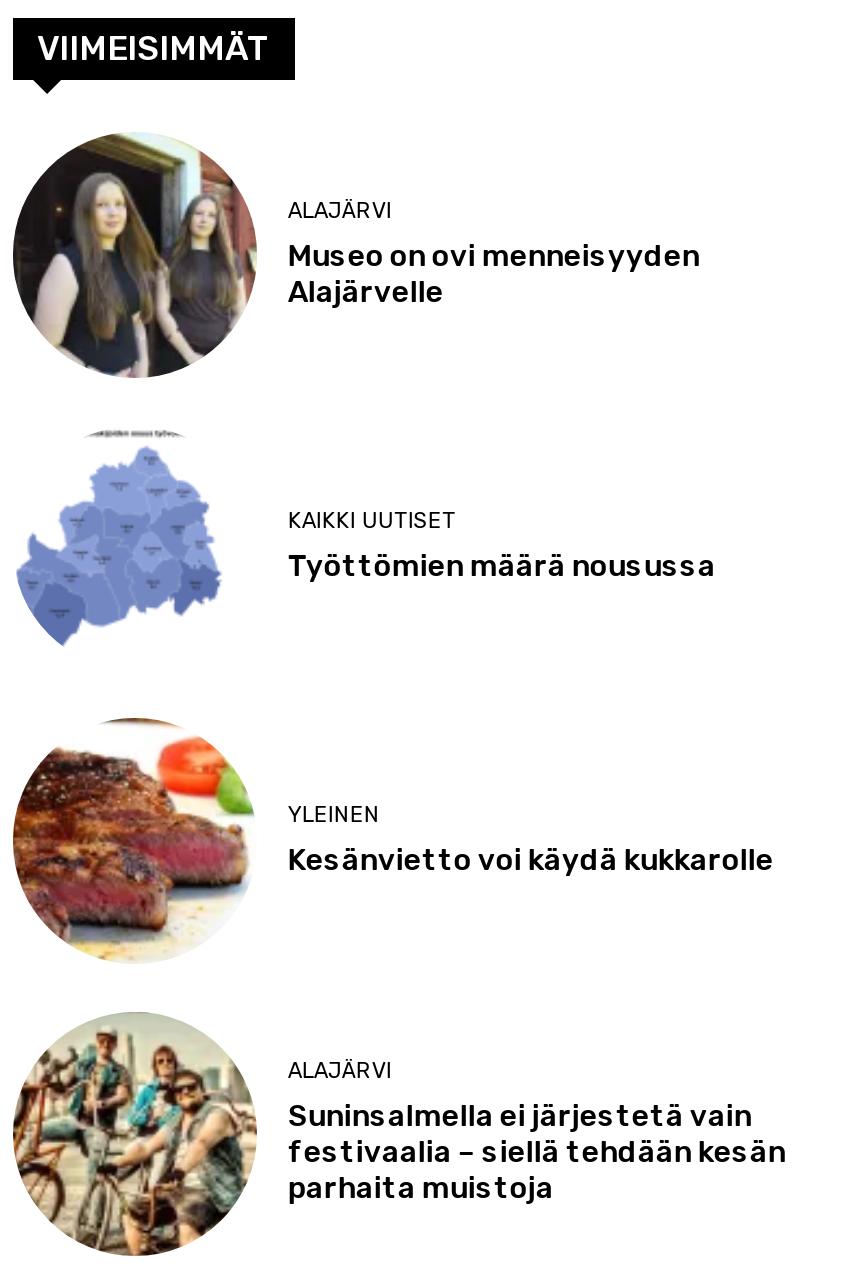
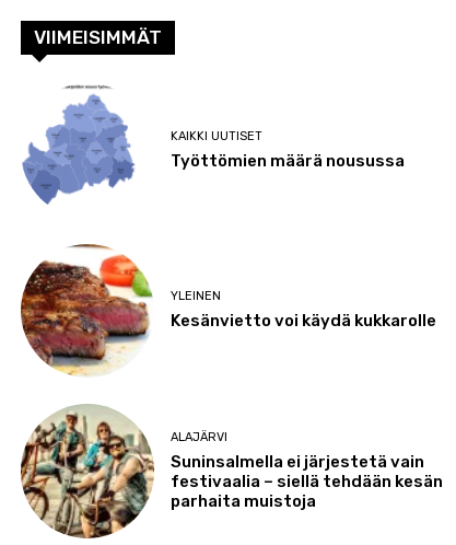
- [image]
- ALAJÄRVI
- Museo on ovi menneisyyden
- Alajärvelle
